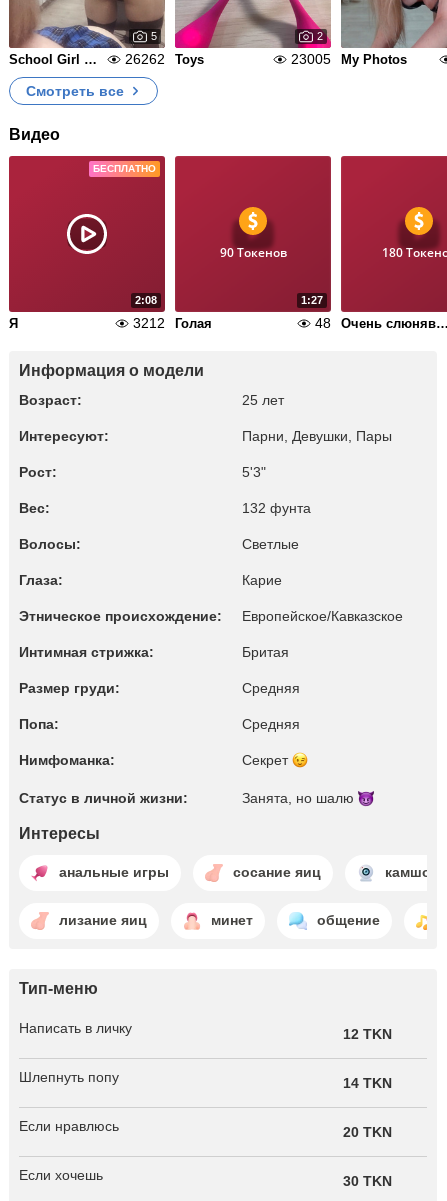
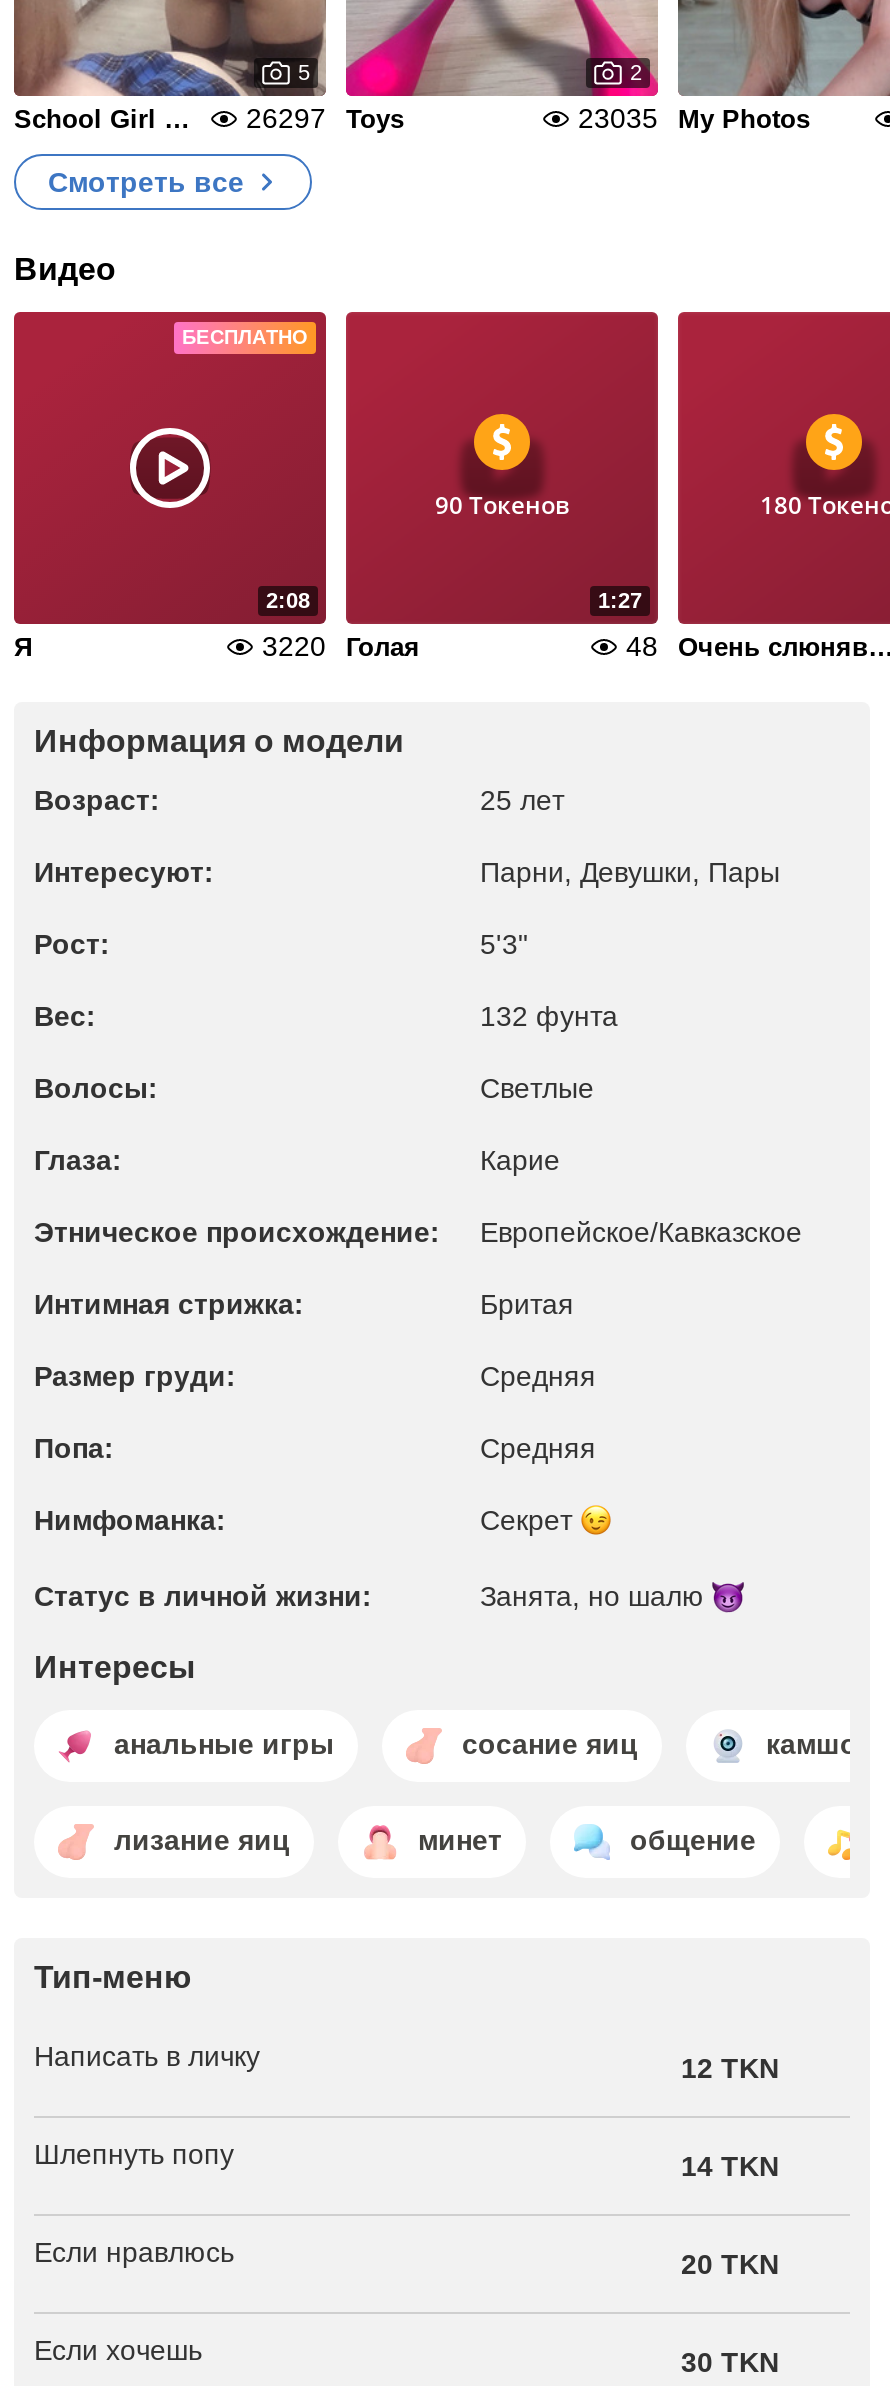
- 26262
+ 26297

- 23005 My Photos
+ 23035 My Photos

- 3212 Голая
+ 3220 Голая
